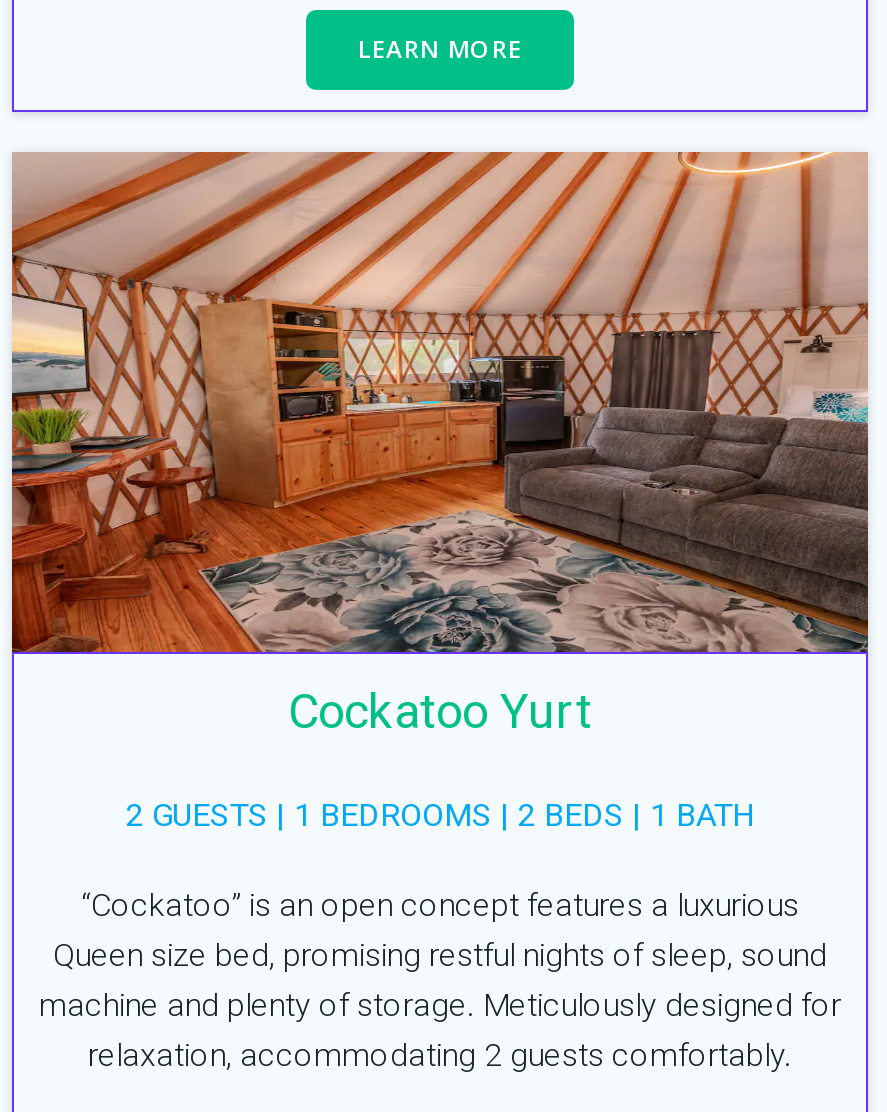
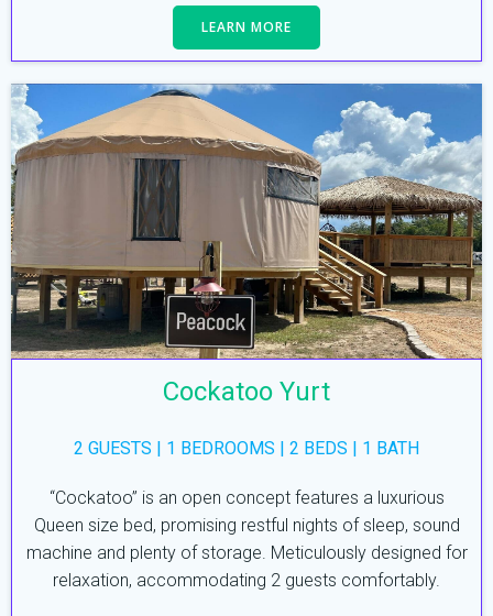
- [image]
+ [image]
